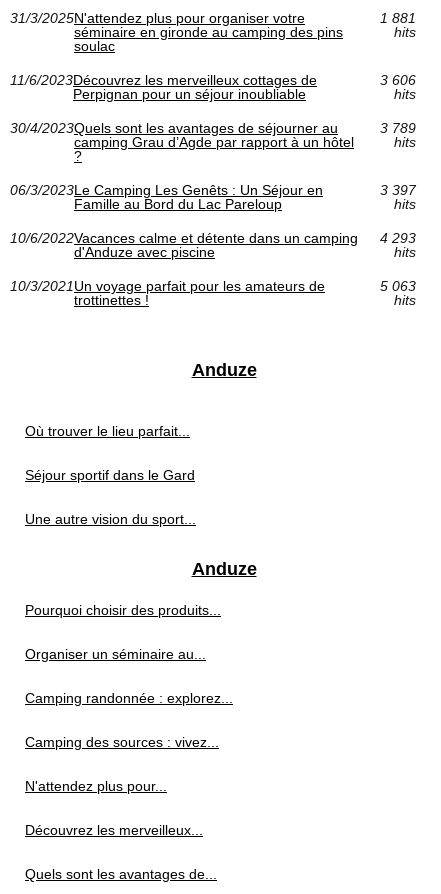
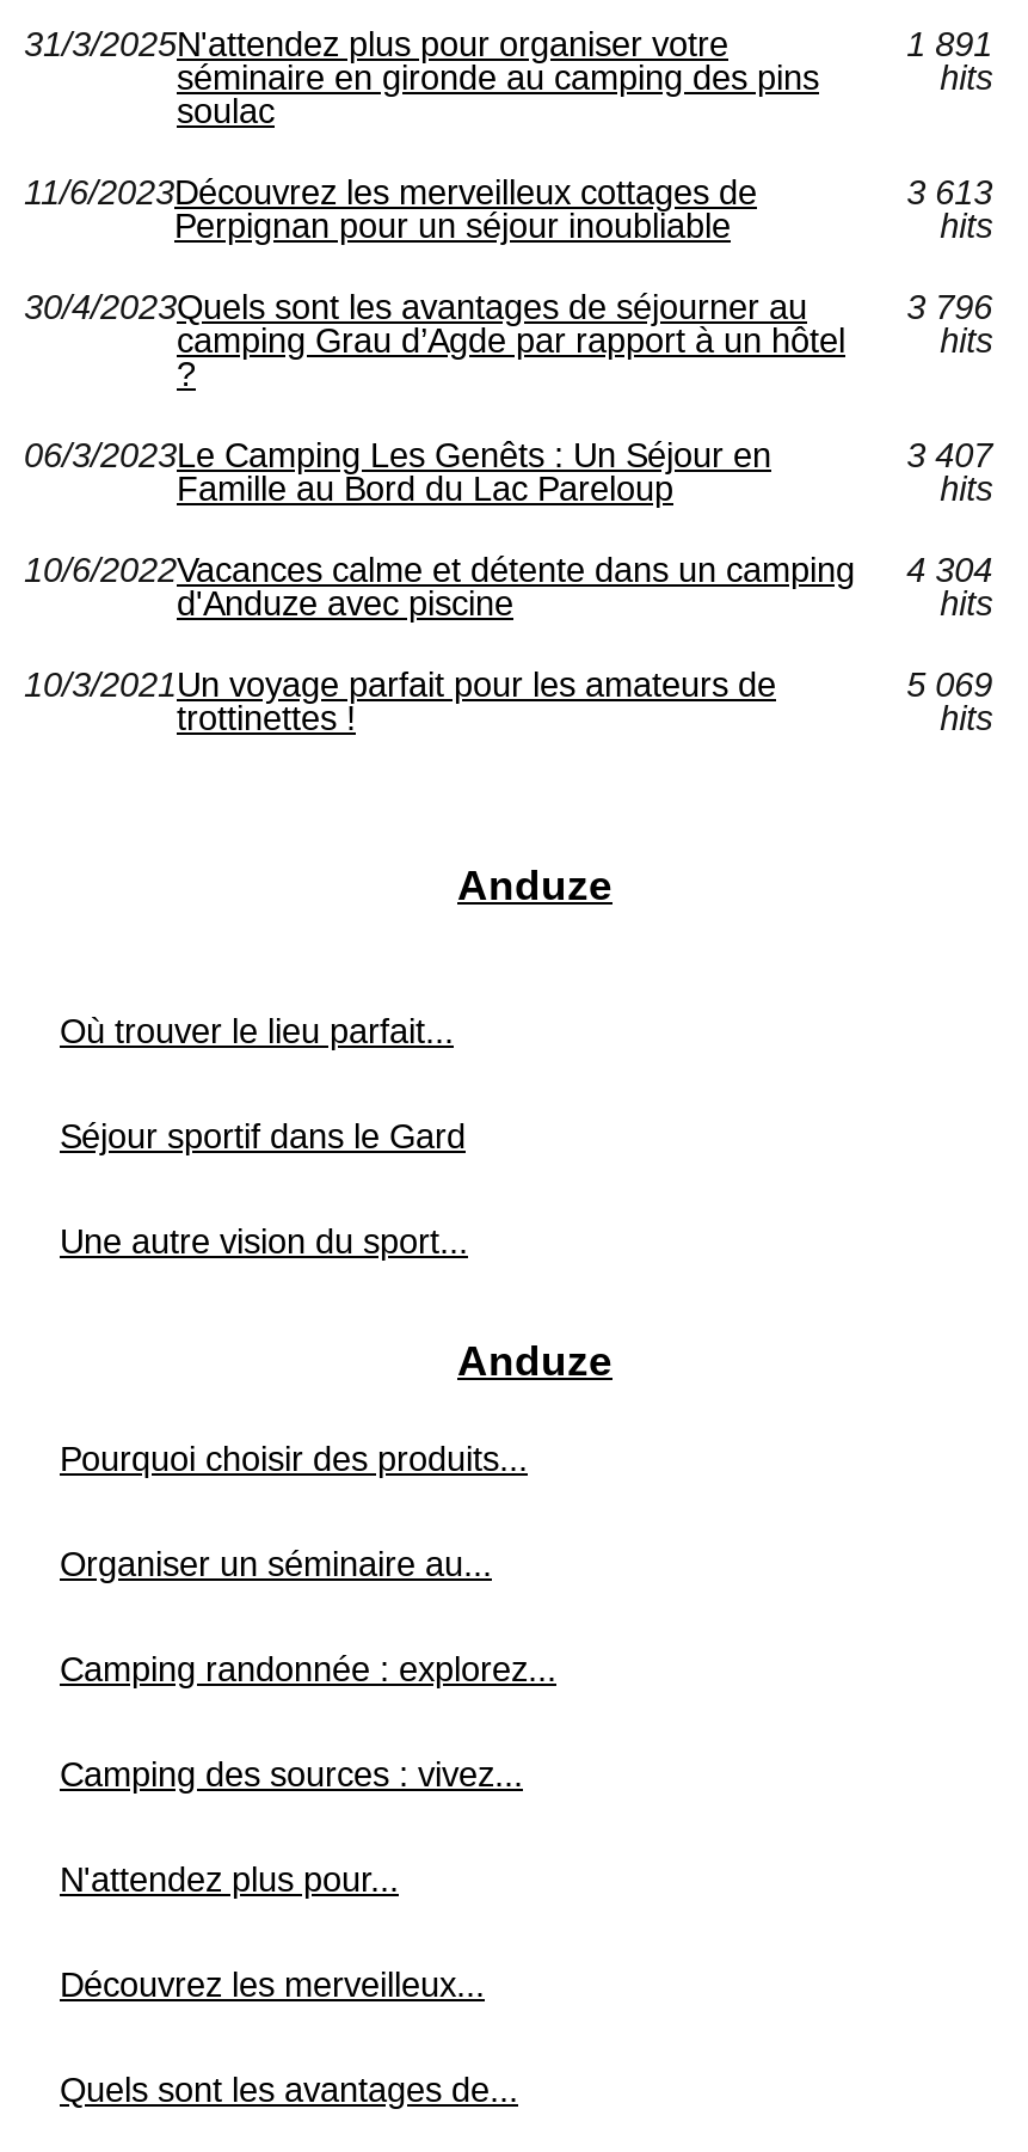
- 1 881
+ 1 891

- 3 606
+ 3 613

- 3 789
+ 3 796

- 3 397
+ 3 407

- 10/6/2022Vacances calme et détente dans un camping 4 293
+ 10/6/2022Vacances calme et détente dans un camping 4 304

- 5 063
+ 5 069
